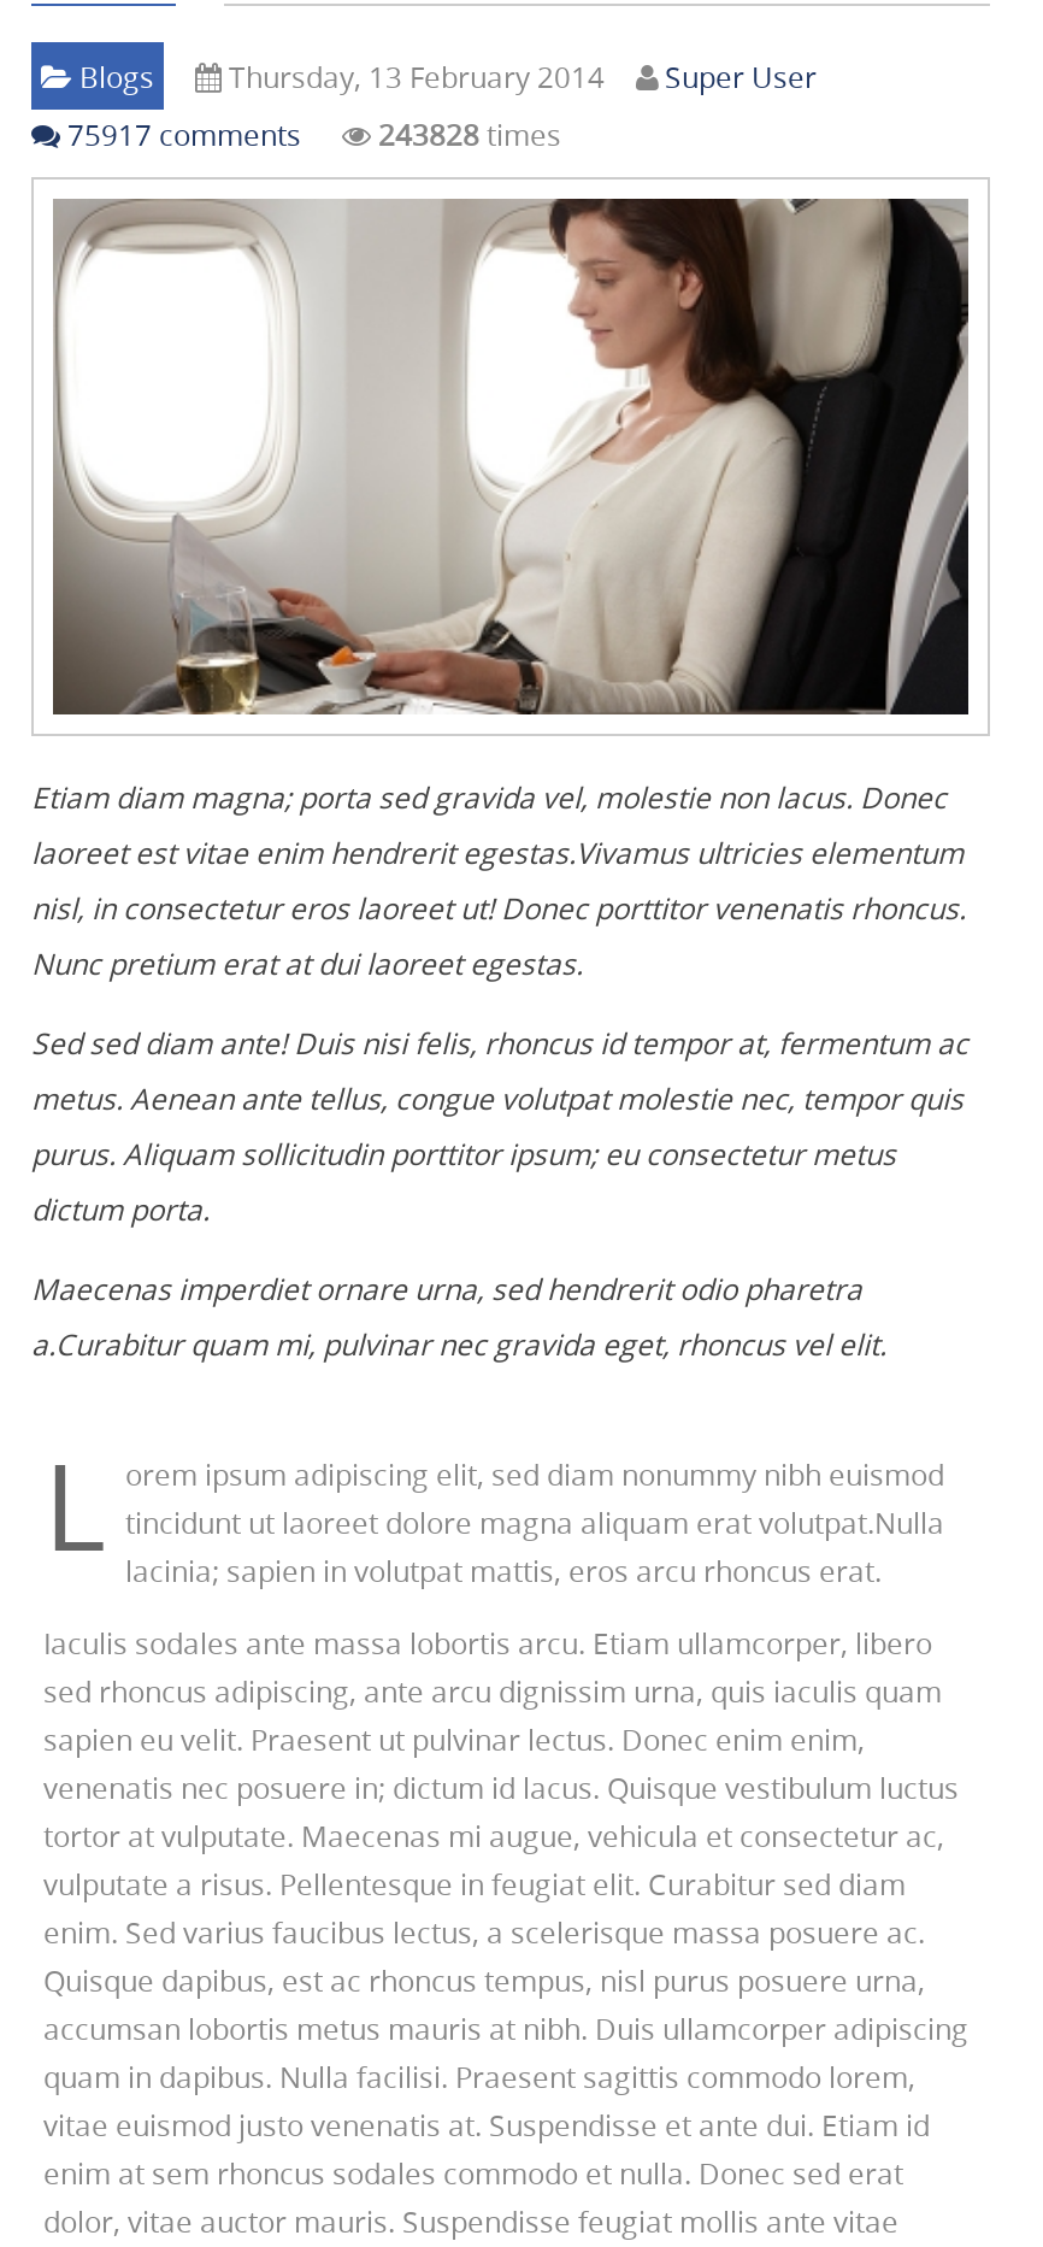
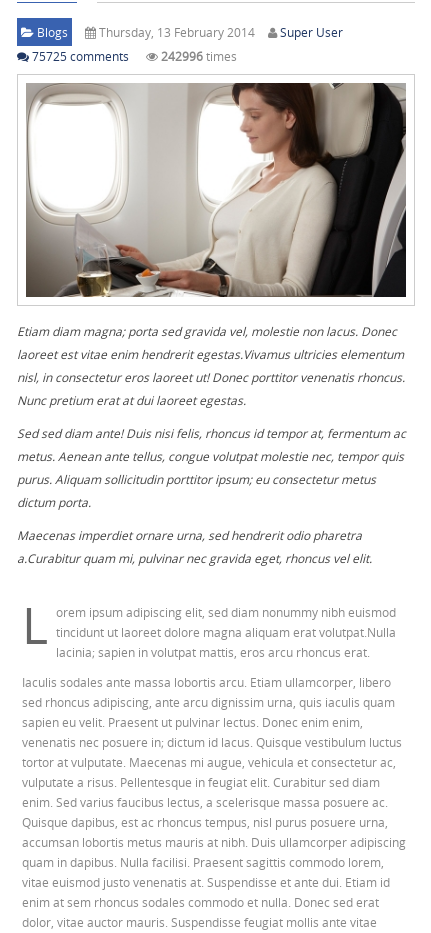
- 75917 comments
+ 75725 comments

- 243828 times
+ 242996 times
